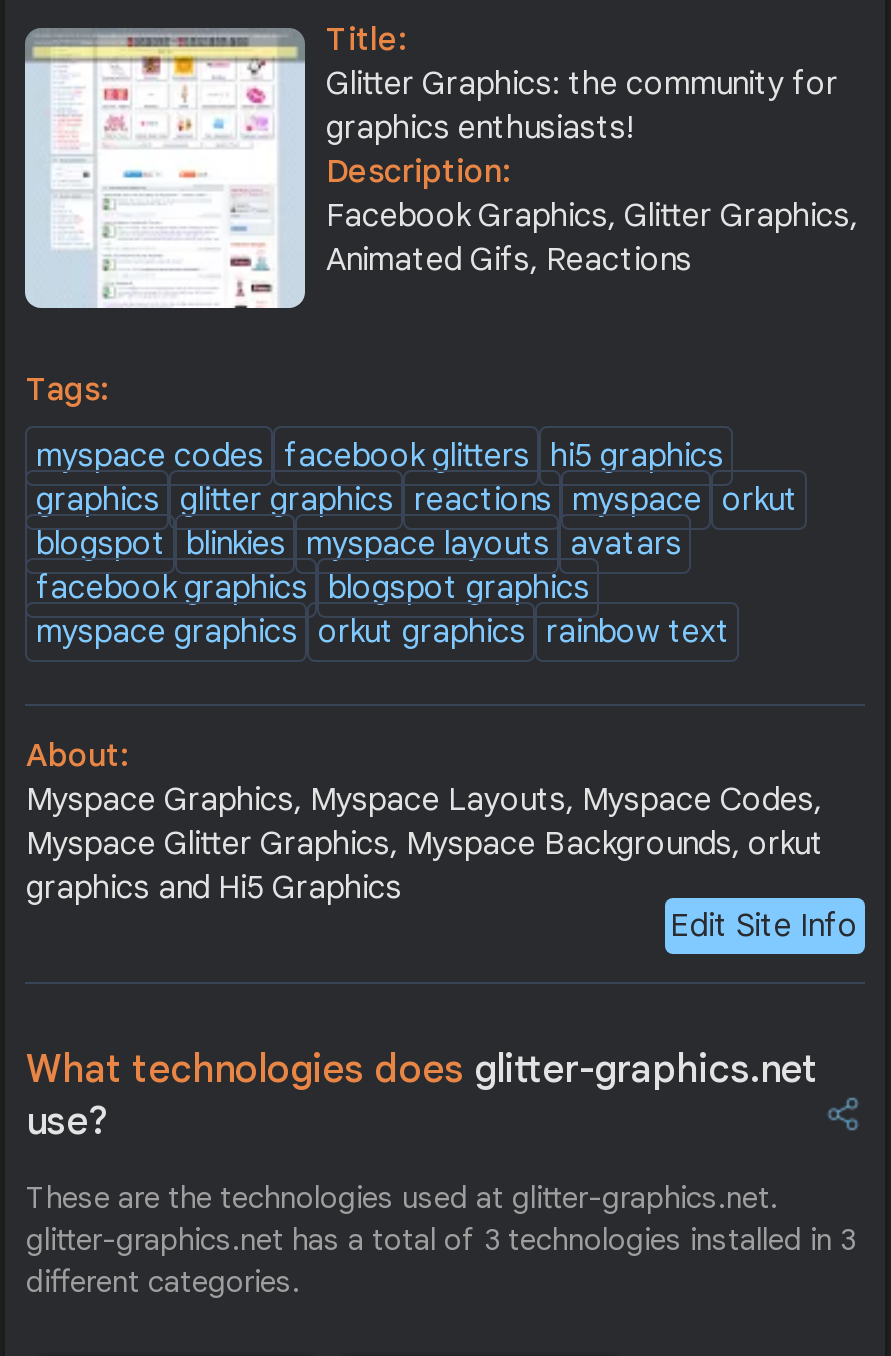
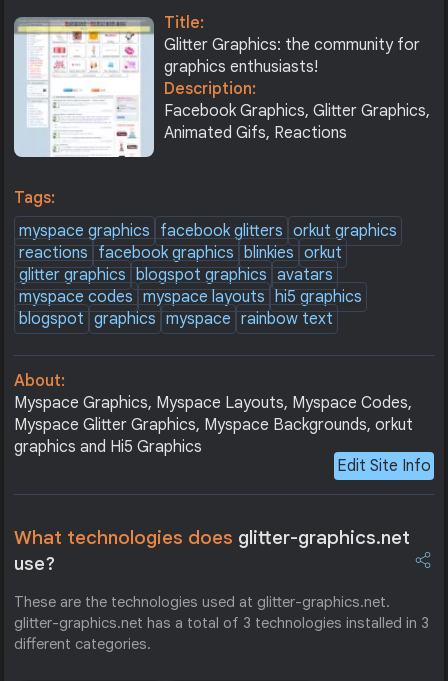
- myspace codes facebook glitters hi5 graphics
- graphics glitter graphics reactions myspace orkut
- blogspot blinkies myspace layouts avatars
- facebook graphics blogspot graphics
- myspace graphics orkut graphics rainbow text
+ myspace graphics facebook glitters orkut graphics
+ reactions facebook graphics blinkies orkut
+ glitter graphics blogspot graphics avatars
+ myspace codes myspace layouts hi5 graphics
+ blogspot graphics myspace rainbow text
